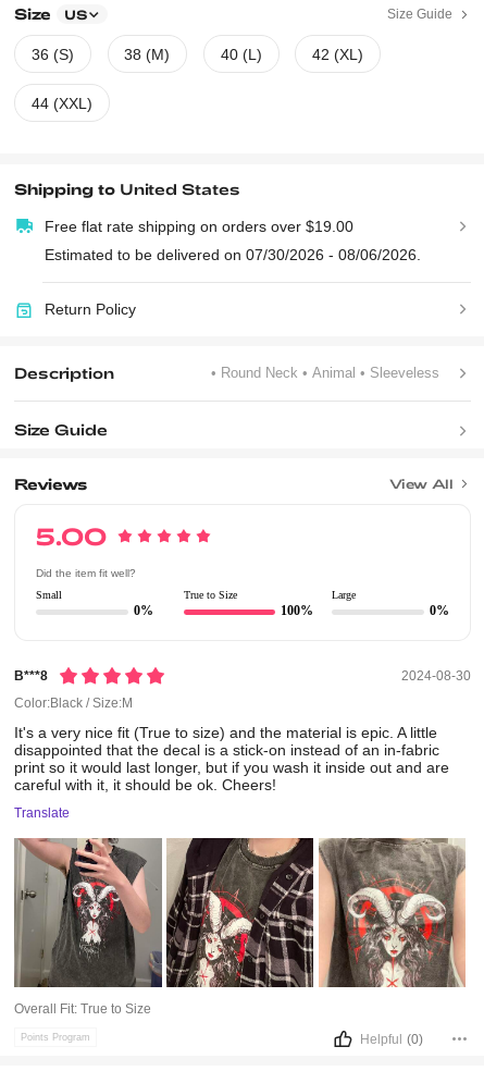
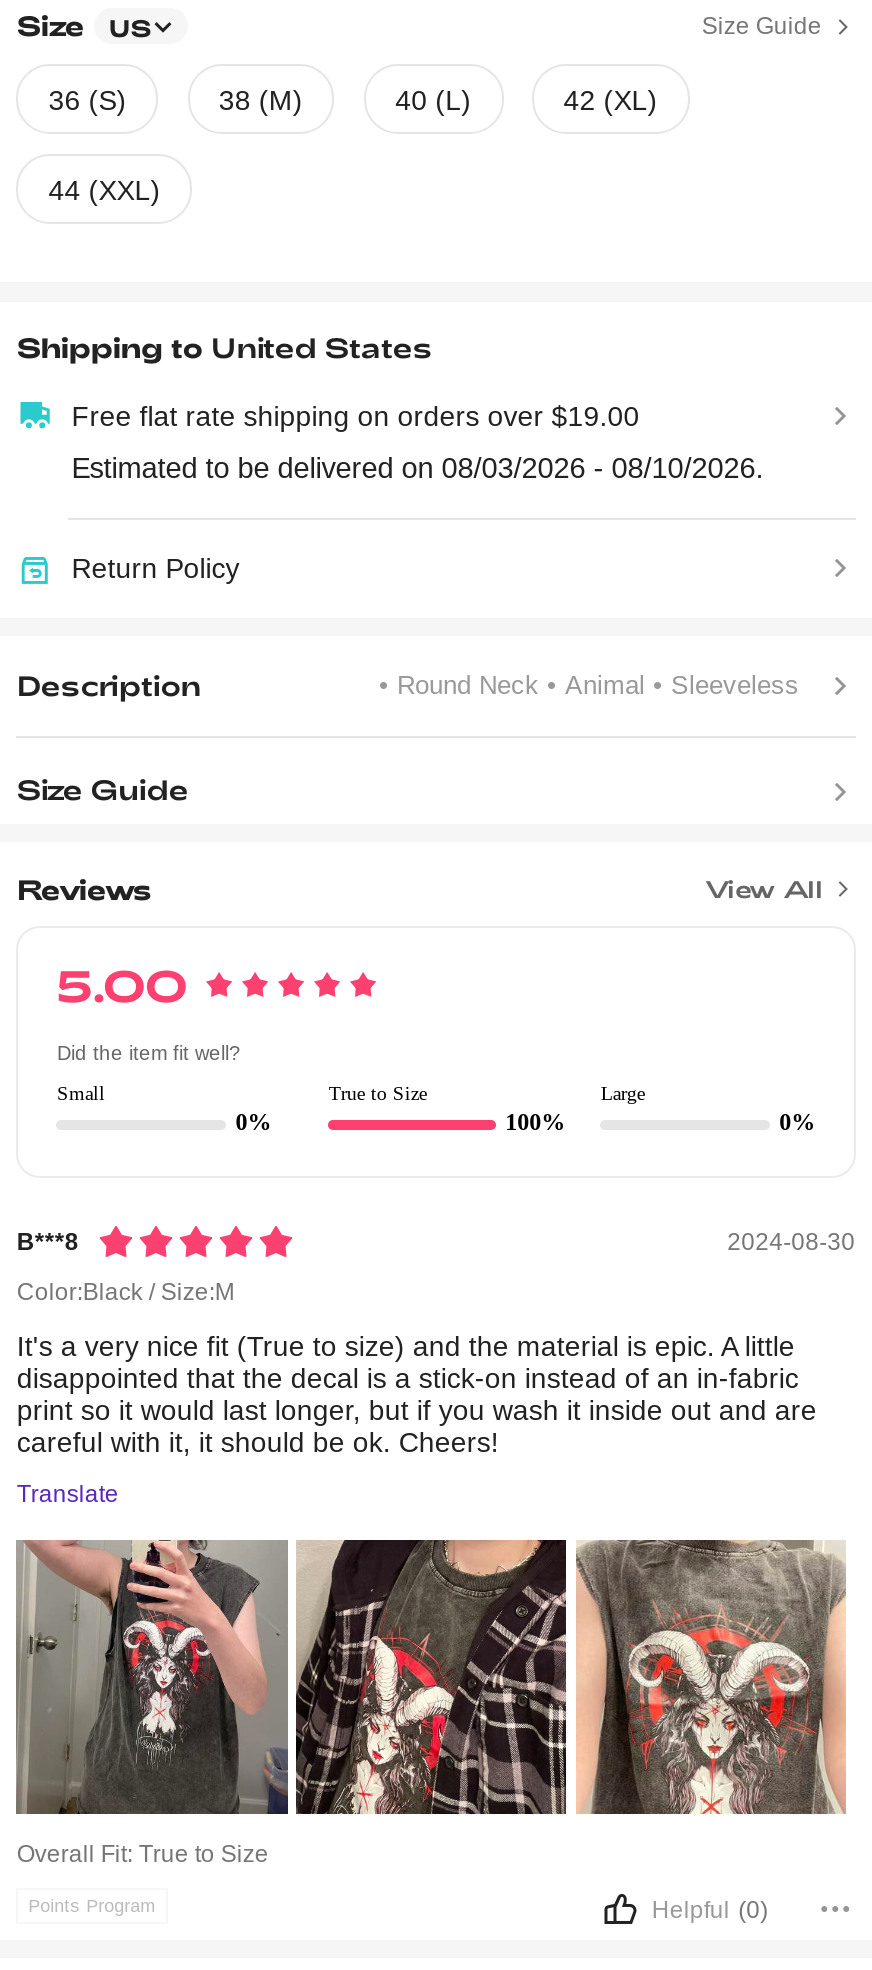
- Estimated to be delivered on 07/30/2026 - 08/06/2026.
+ Estimated to be delivered on 08/03/2026 - 08/10/2026.
